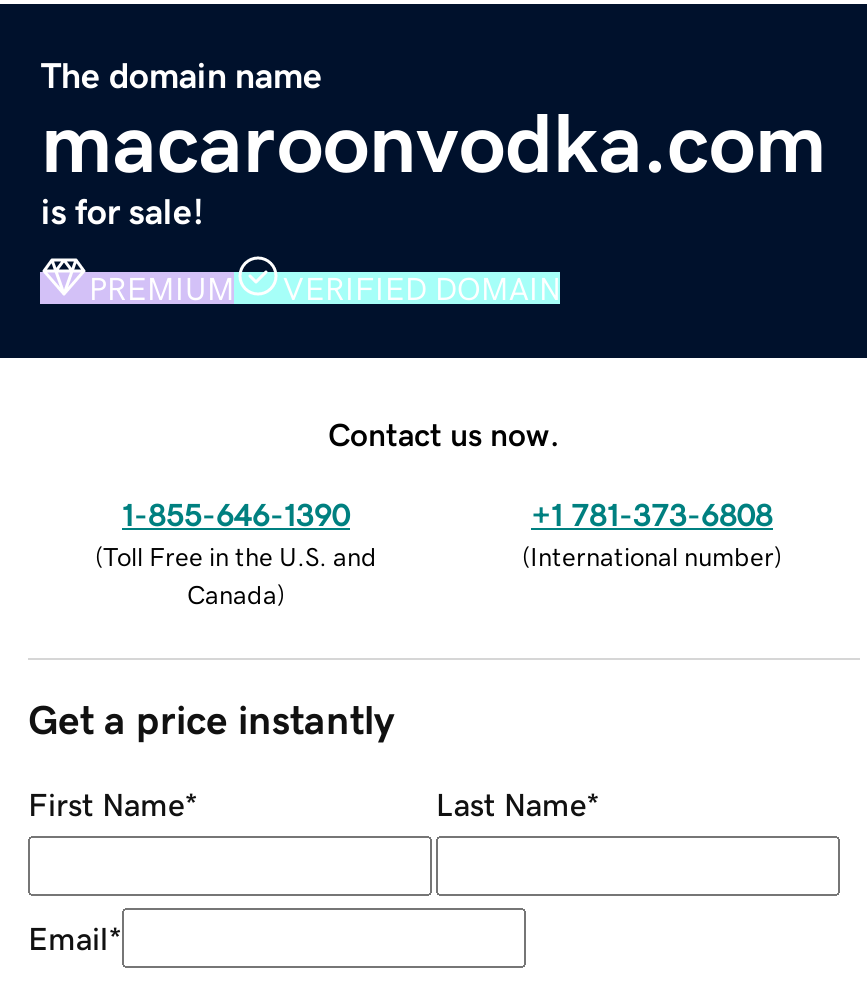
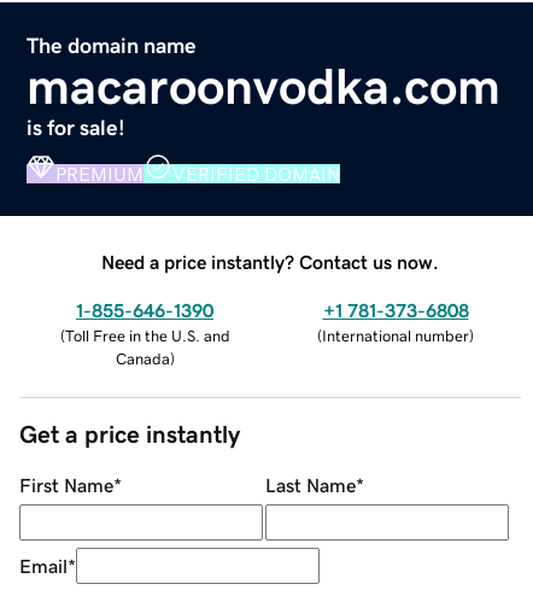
- Contact us now.
+ Need a price instantly? Contact us now.
